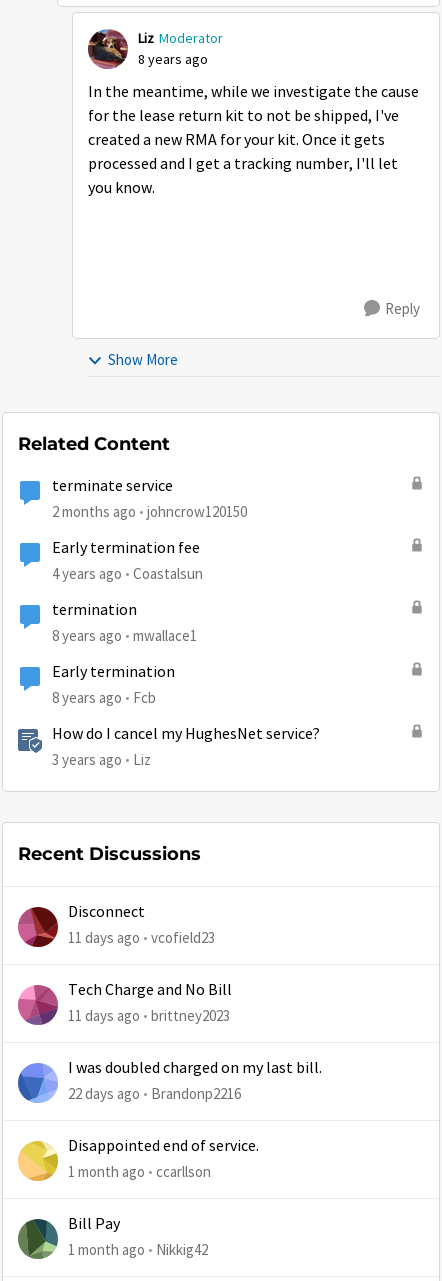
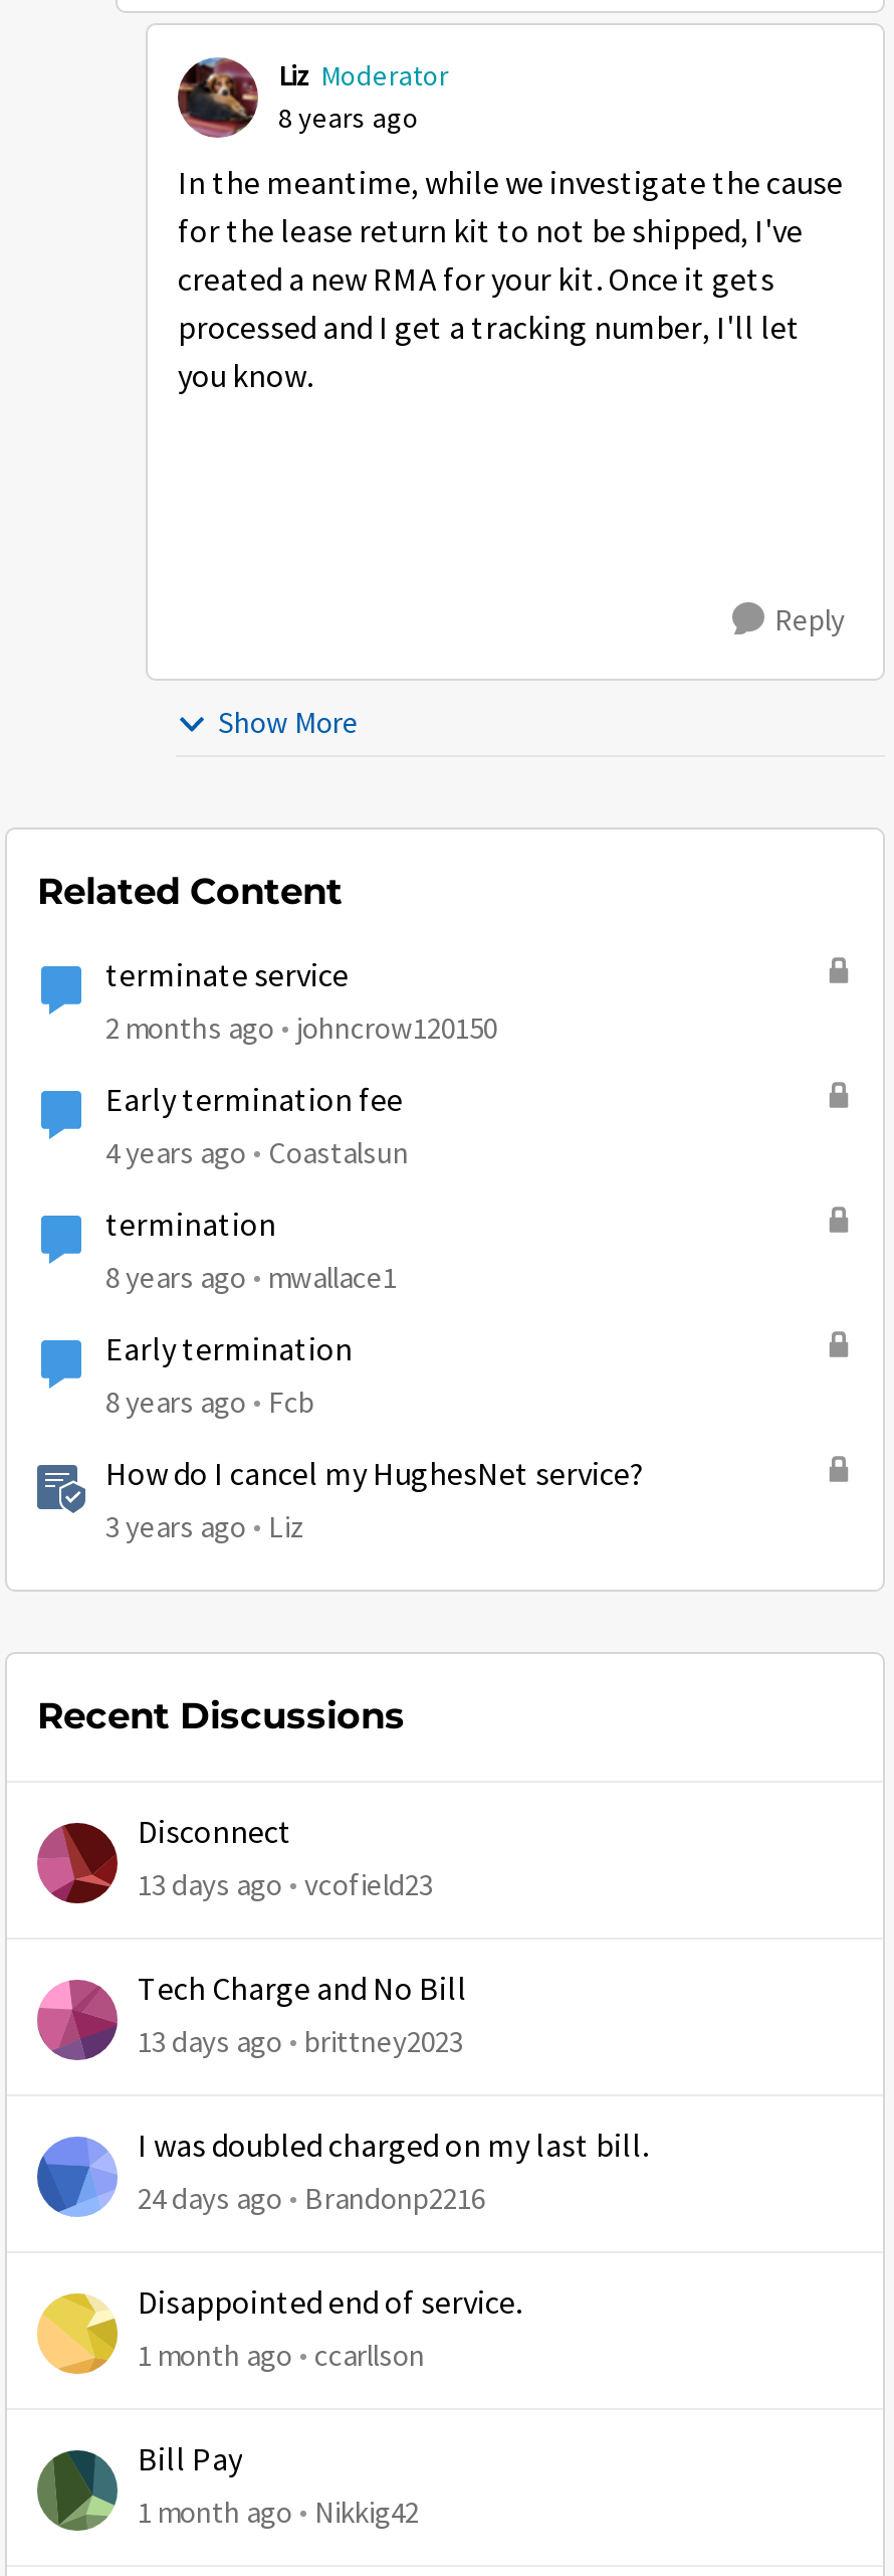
- 11 days ago vcofield23
+ 13 days ago vcofield23

- 11 days ago brittney2023
+ 13 days ago brittney2023

- 22 days ago Brandonp2216
+ 24 days ago Brandonp2216
